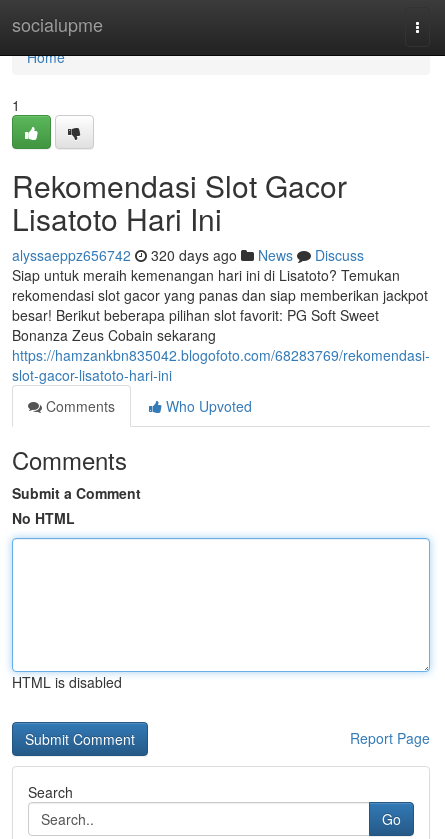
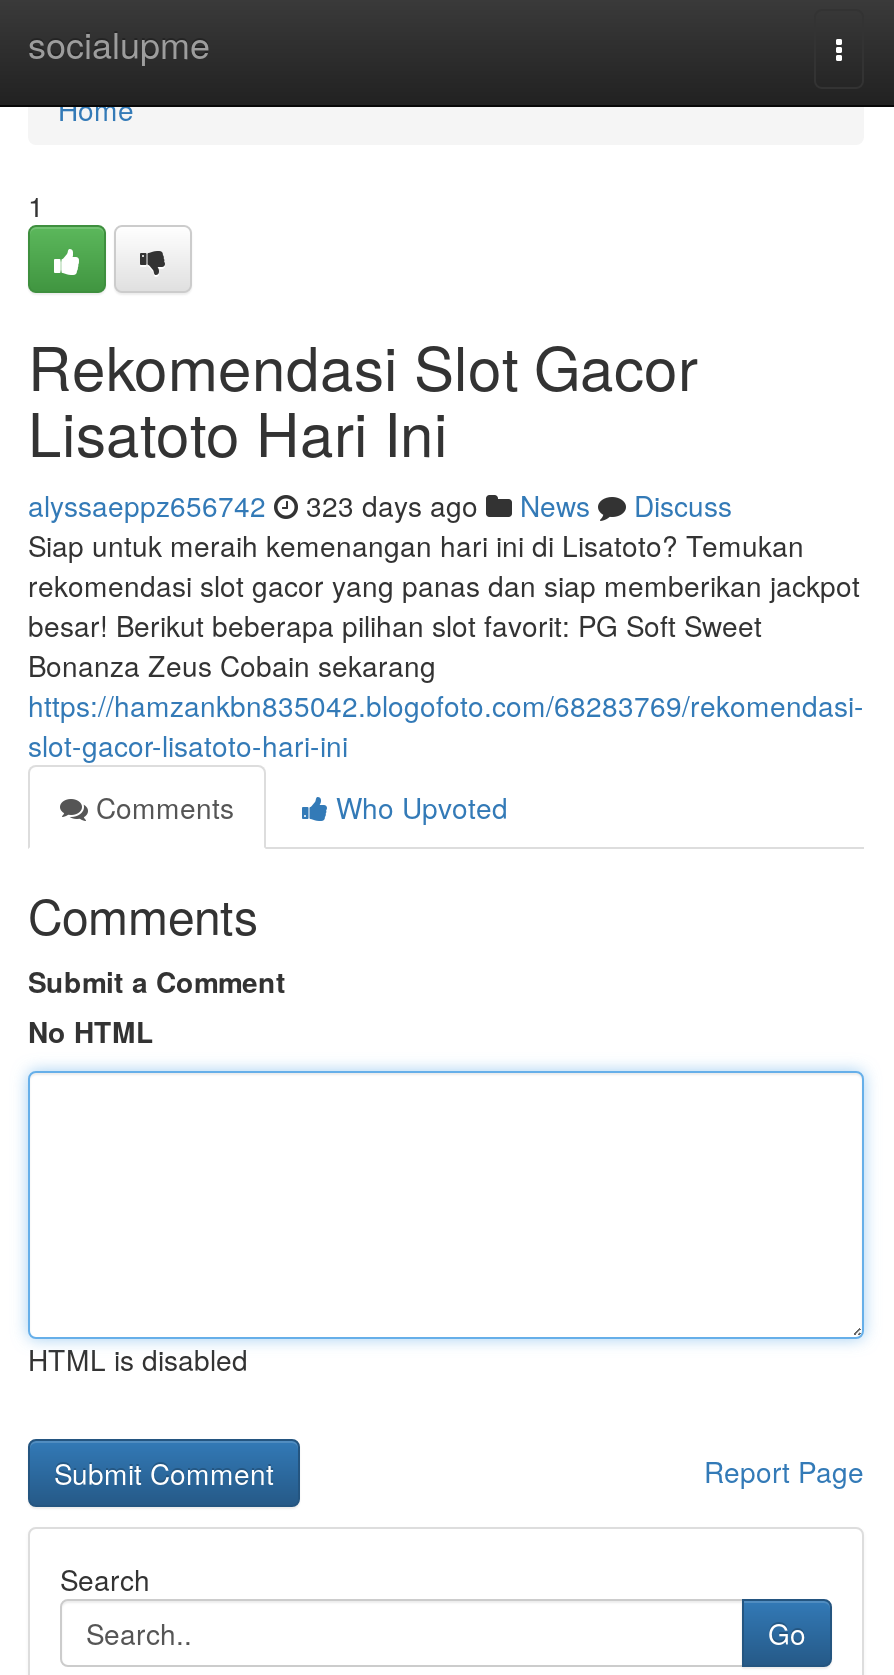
- alyssaeppz656742 320 days ago News Discuss
+ alyssaeppz656742 323 days ago News Discuss
